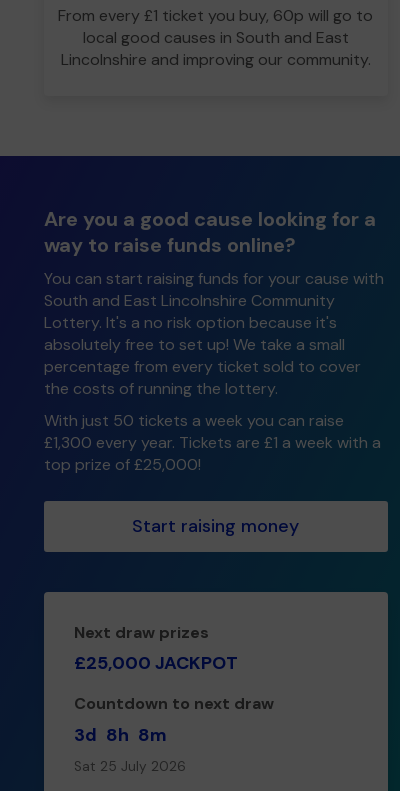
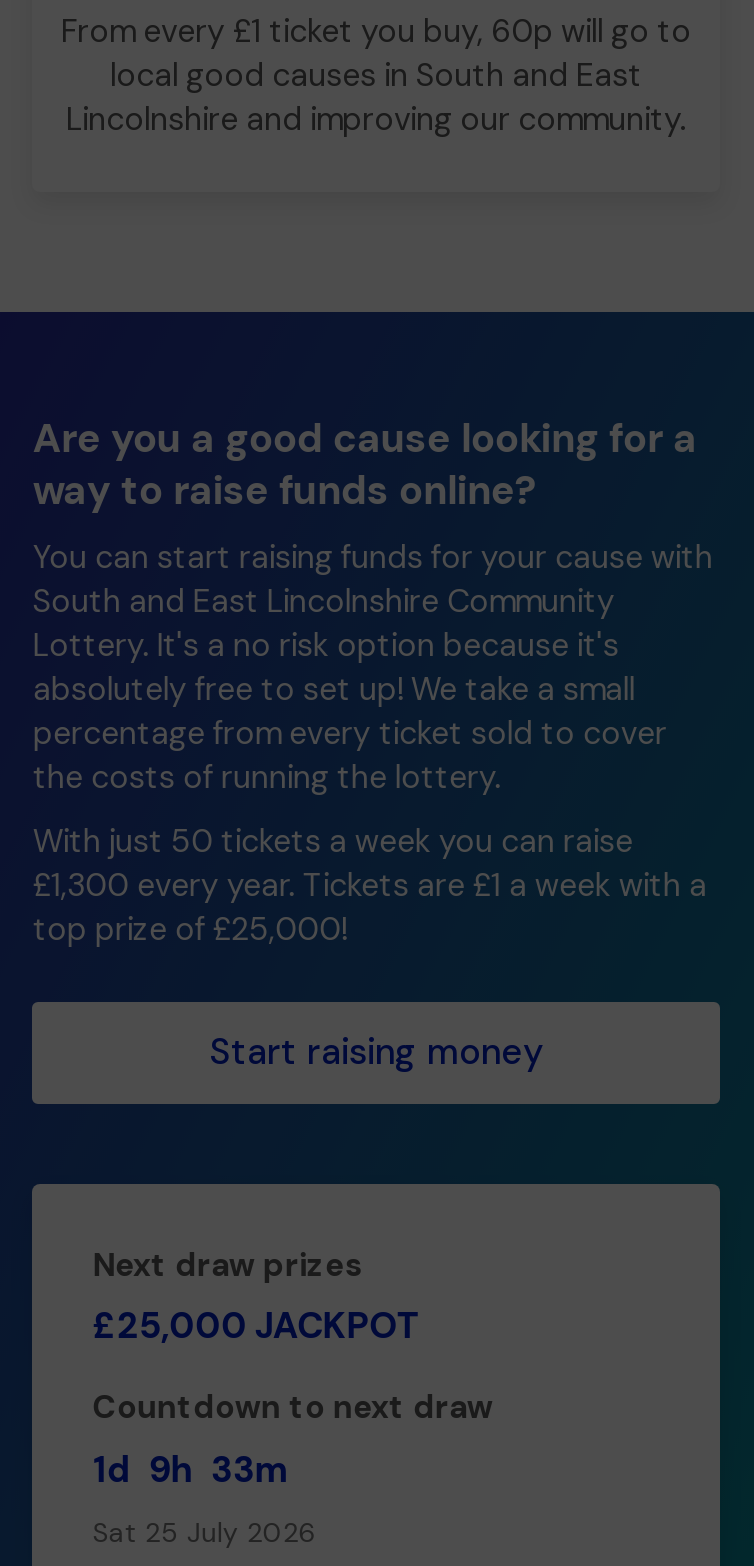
- 3d 8h 8m
+ 1d 9h 33m
